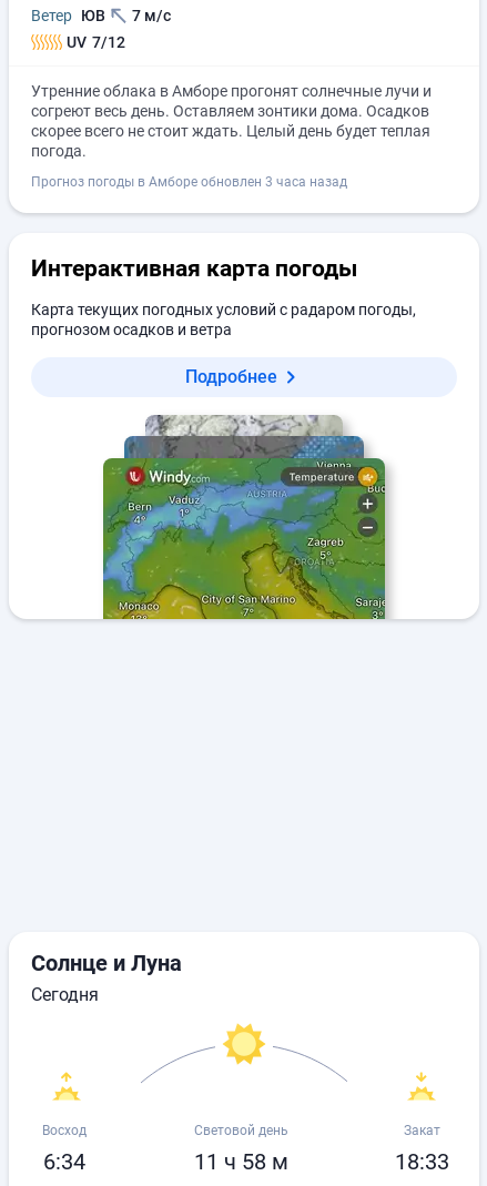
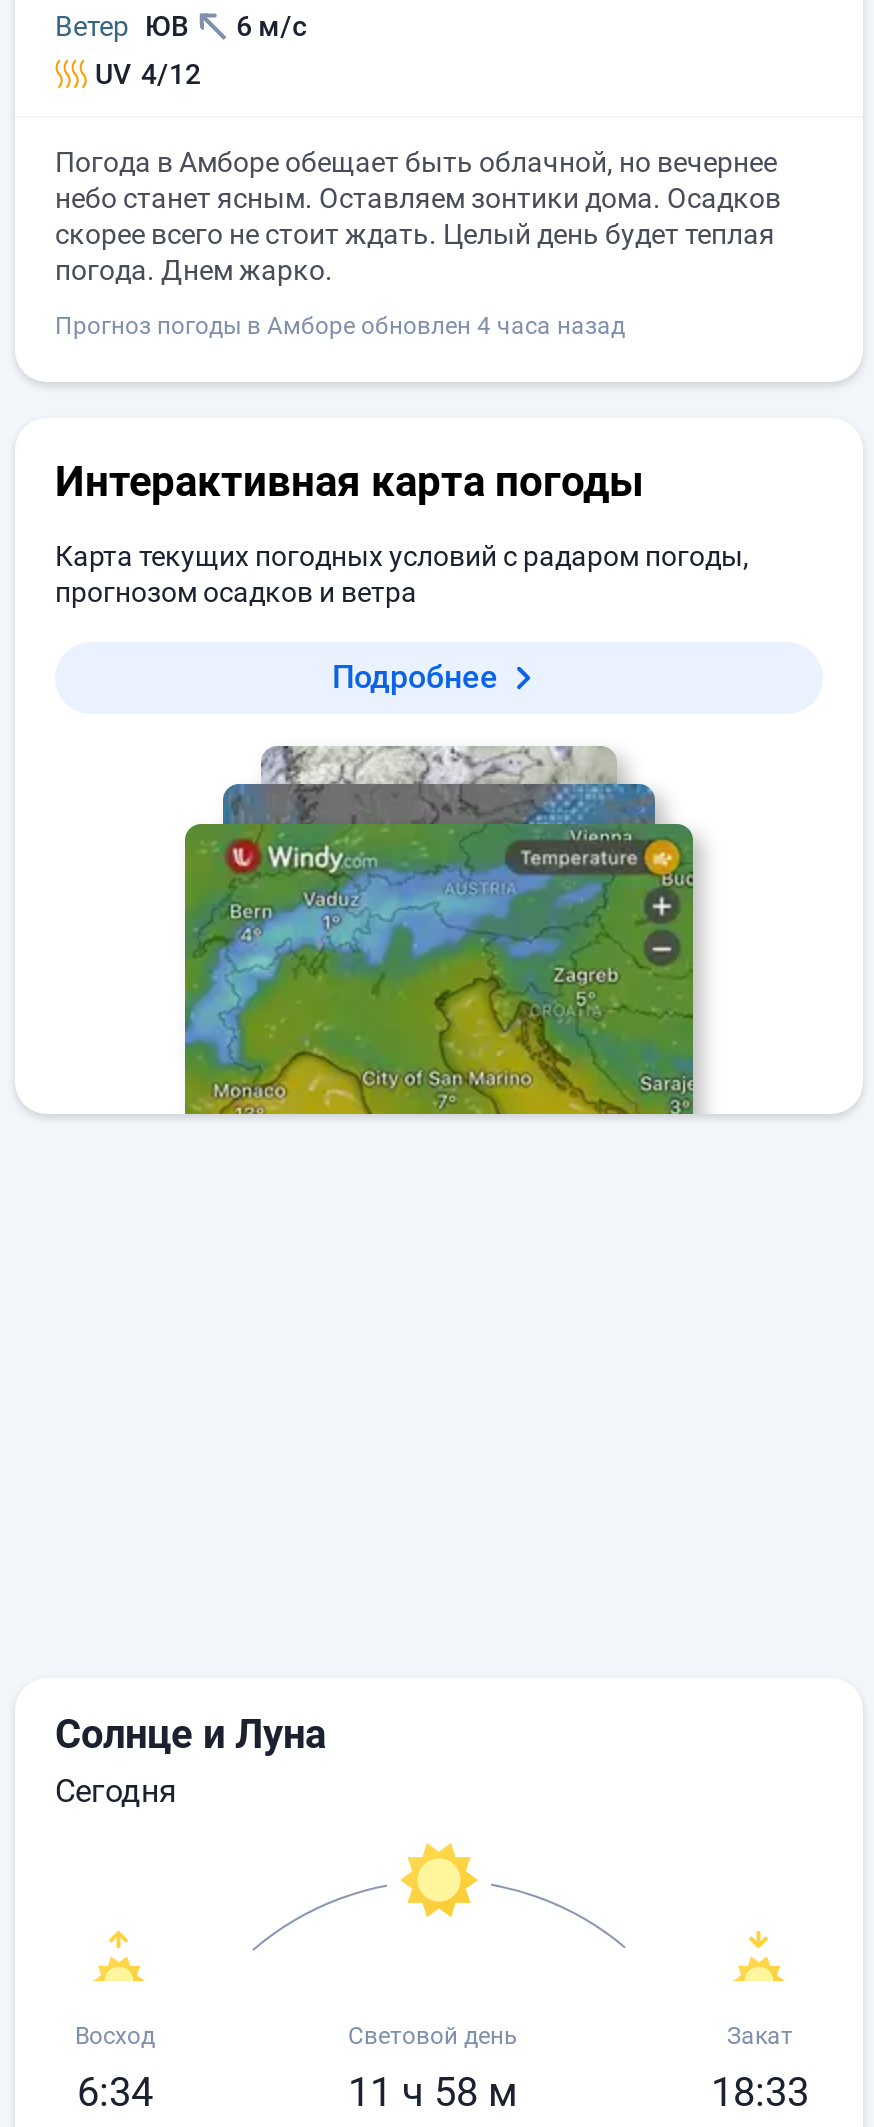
- Ветер ЮВ 7 м/с
+ Ветер ЮВ 6 м/с

- UV 7/12
+ UV 4/12

- Утренние облака в Амборе прогонят солнечные лучи и
- согреют весь день. Оставляем зонтики дома. Осадков
+ Погода в Амборе обещает быть облачной, но вечернее
+ небо станет ясным. Оставляем зонтики дома. Осадков

- погода.
+ погода. Днем жарко.

- Прогноз погоды в Амборе обновлен 3 часа назад
+ Прогноз погоды в Амборе обновлен 4 часа назад
